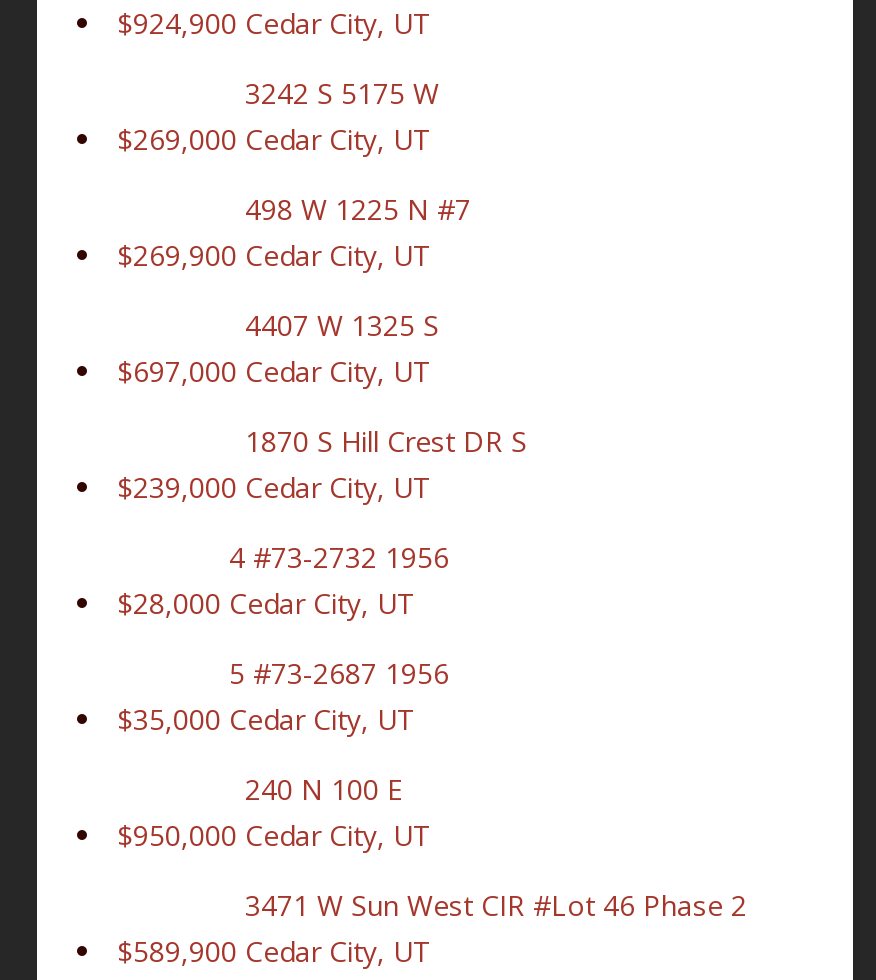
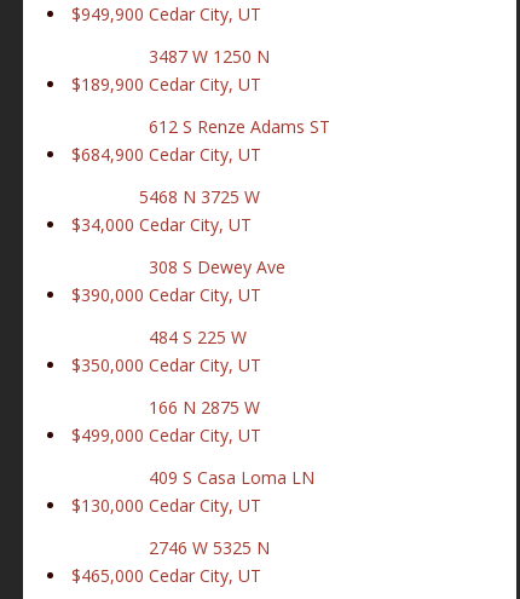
- $924,900 Cedar City, UT
+ $949,900 Cedar City, UT

- 3242 S 5175 W
+ 3487 W 1250 N

- $269,000 Cedar City, UT
+ $189,900 Cedar City, UT

- 498 W 1225 N #7
+ 612 S Renze Adams ST

- $269,900 Cedar City, UT
+ $684,900 Cedar City, UT

- 4407 W 1325 S
+ 5468 N 3725 W

- $697,000 Cedar City, UT
+ $34,000 Cedar City, UT

- 1870 S Hill Crest DR S
+ 308 S Dewey Ave

- $239,000 Cedar City, UT
+ $390,000 Cedar City, UT

- 4 #73-2732 1956
+ 484 S 225 W

- $28,000 Cedar City, UT
+ $350,000 Cedar City, UT

- 5 #73-2687 1956
+ 166 N 2875 W

- $35,000 Cedar City, UT
+ $499,000 Cedar City, UT

- 240 N 100 E
+ 409 S Casa Loma LN

- $950,000 Cedar City, UT
+ $130,000 Cedar City, UT

- 3471 W Sun West CIR #Lot 46 Phase 2
+ 2746 W 5325 N

- $589,900 Cedar City, UT
+ $465,000 Cedar City, UT
